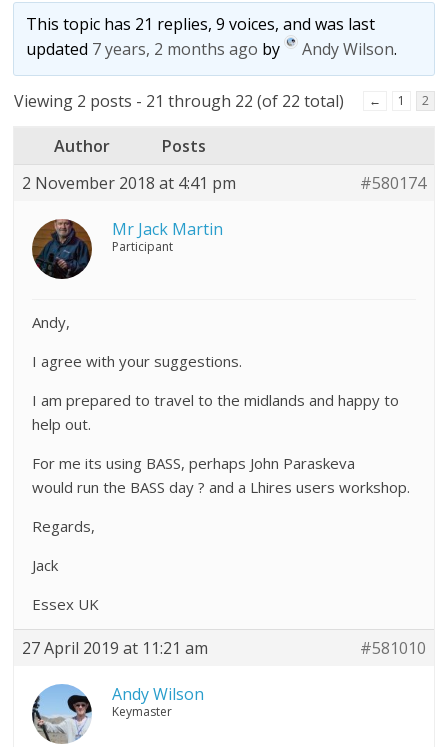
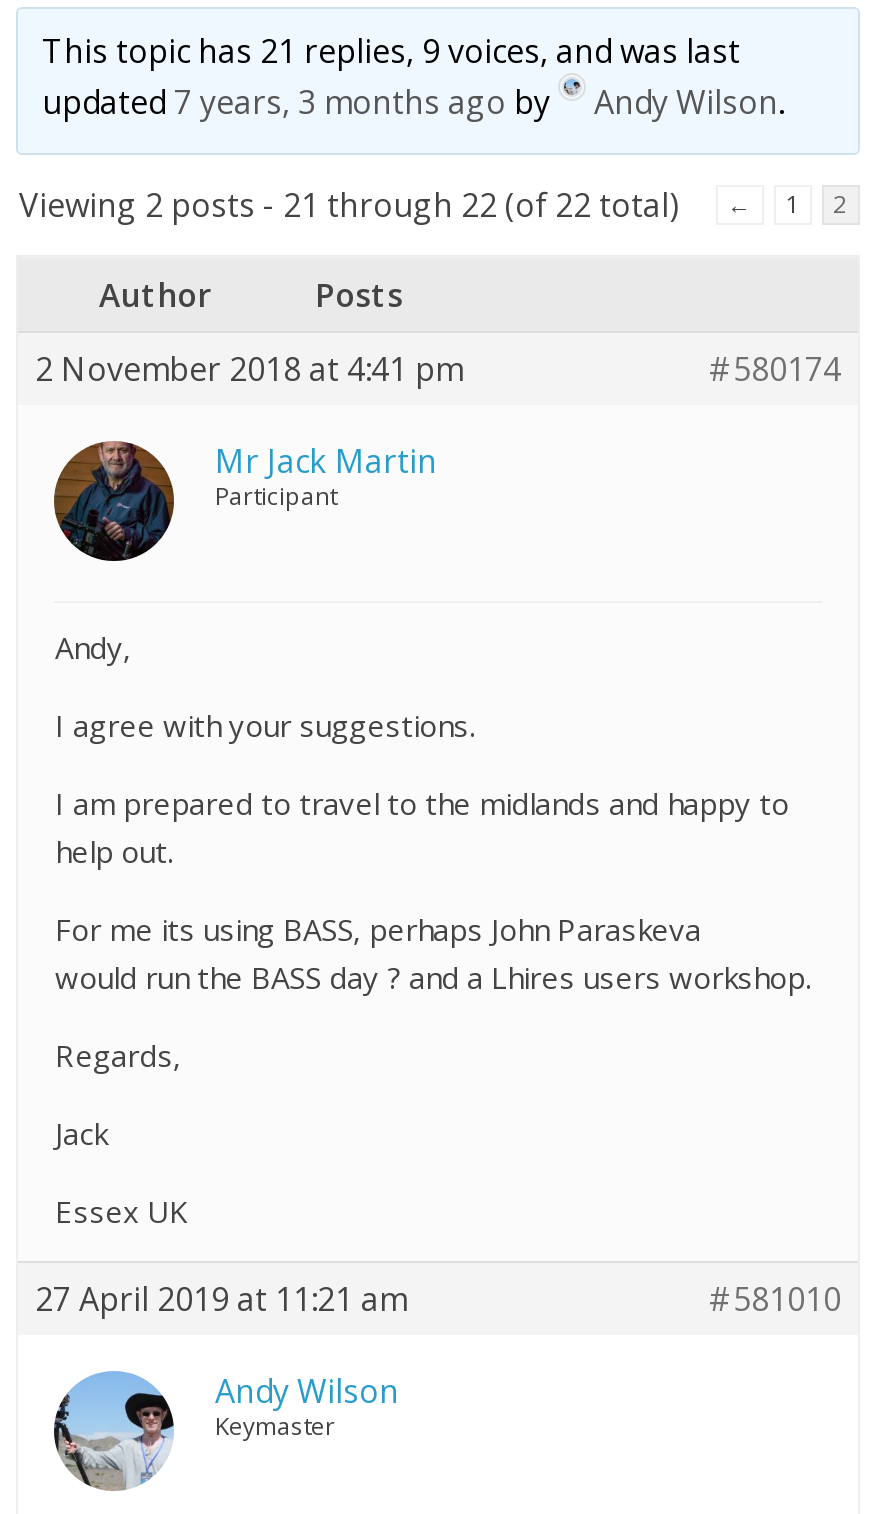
- updated 7 years, 2 months ago by
+ updated 7 years, 3 months ago by
